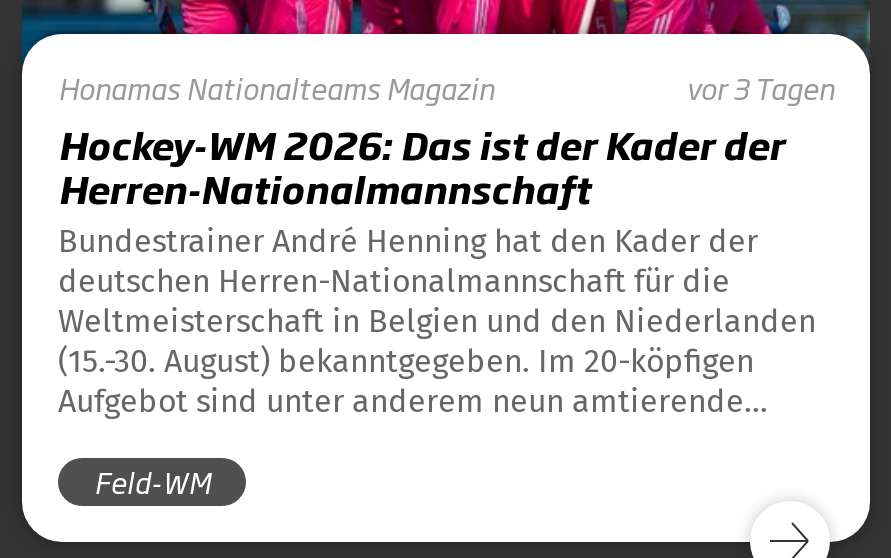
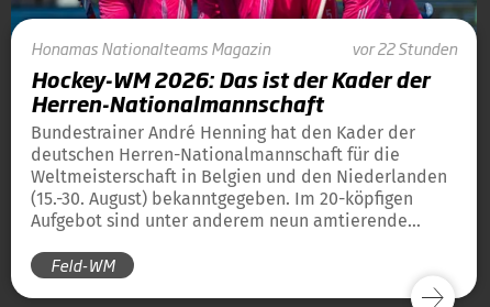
- vor 3 Tagen
+ vor 22 Stunden
